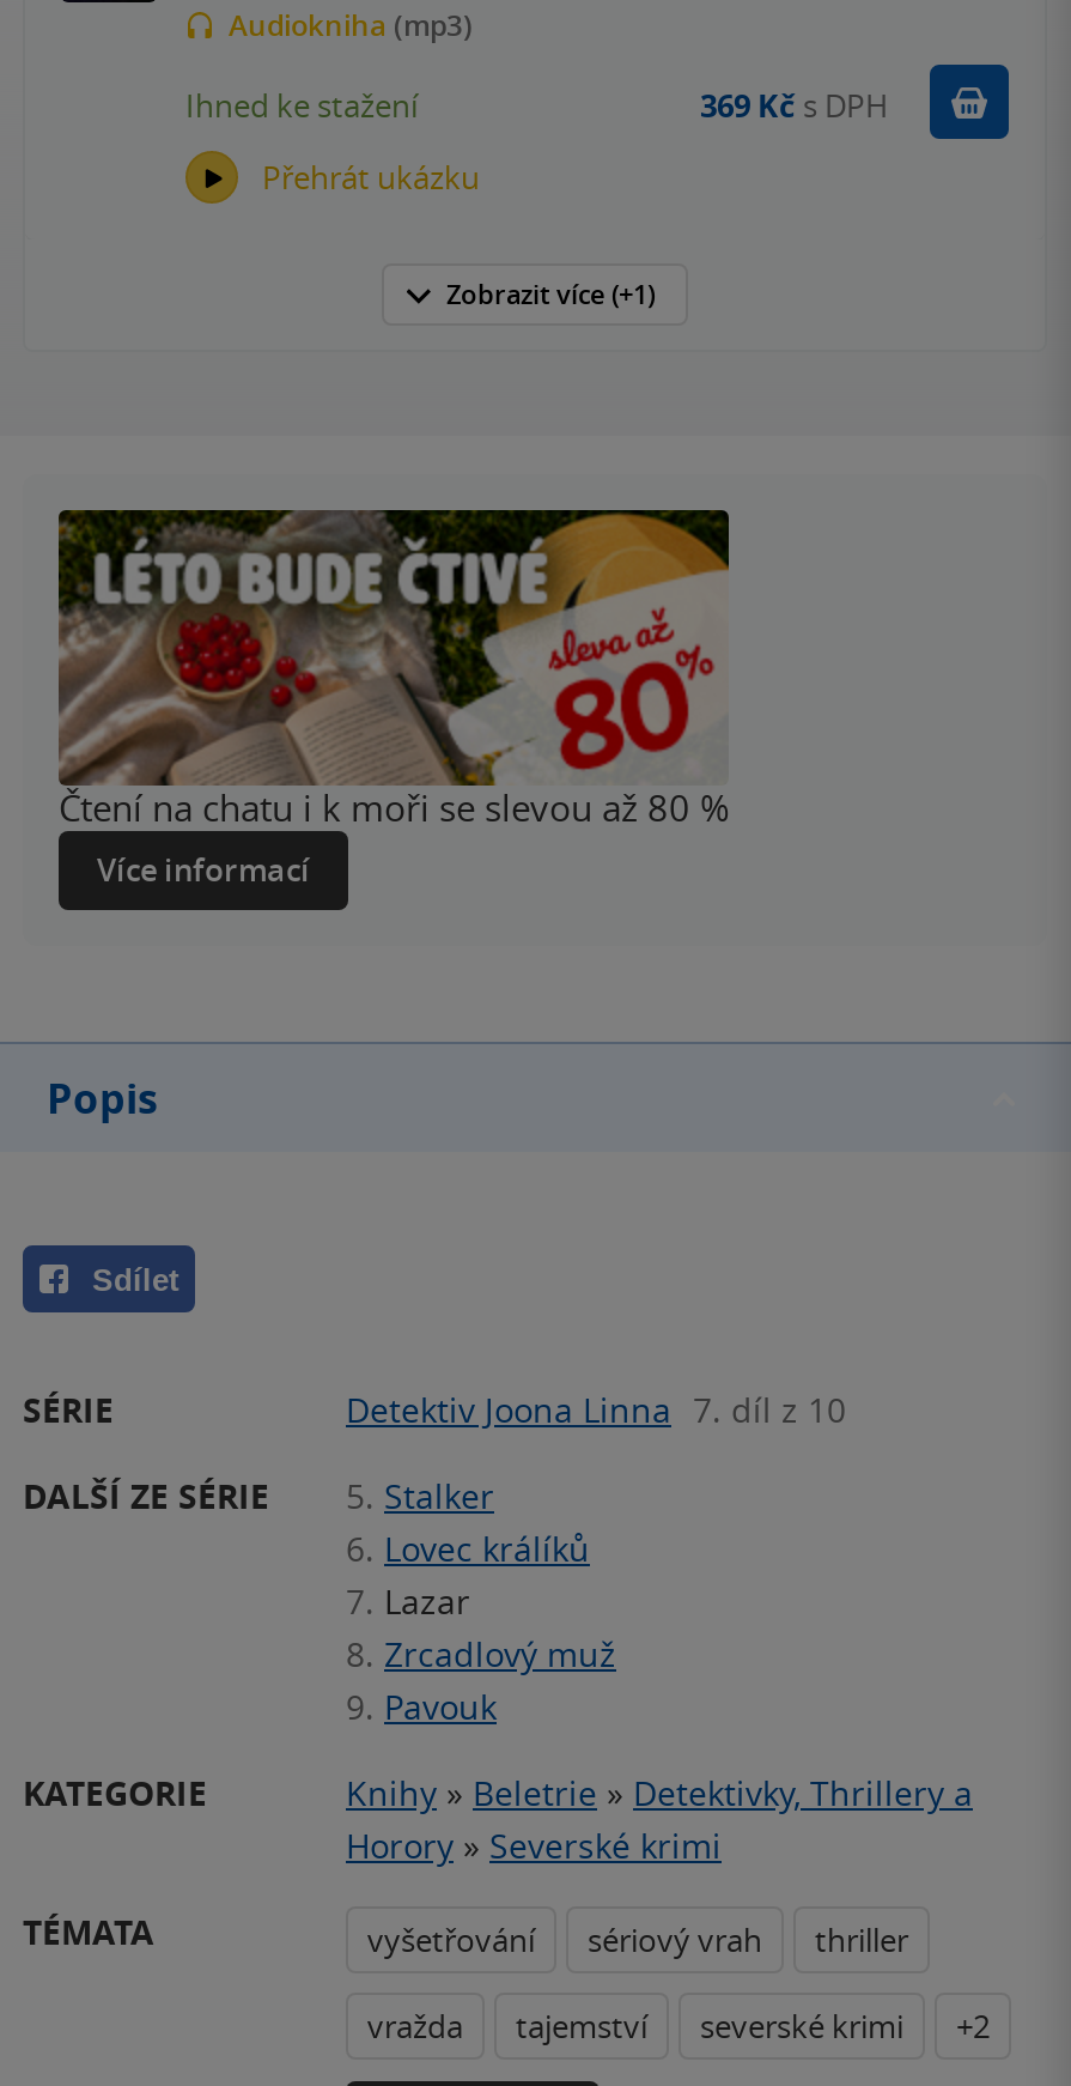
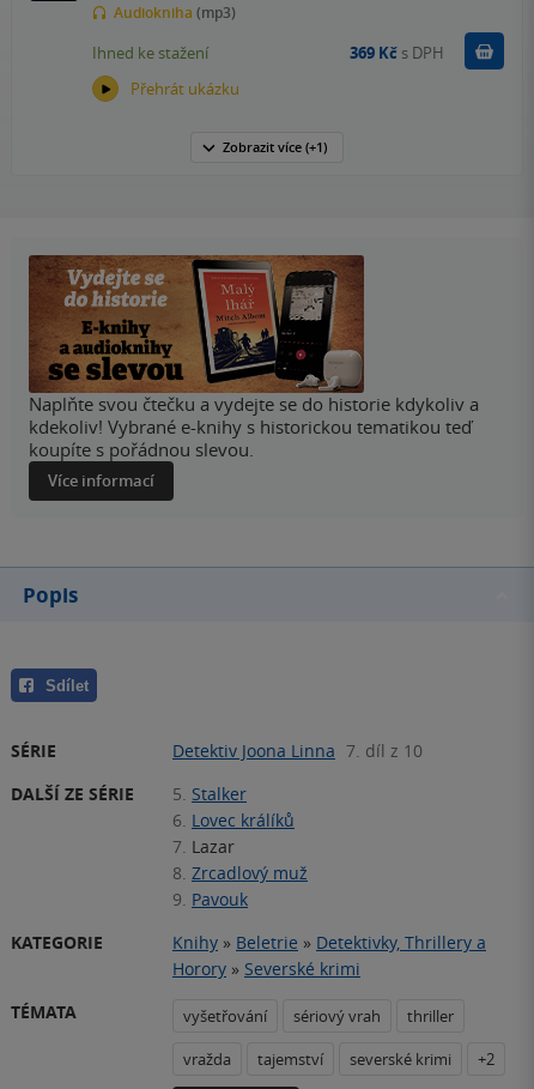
- [image]
+ [image]

- Čtení na chatu i k moři se slevou až 80 %
+ Naplňte svou čtečku a vydejte se do historie kdykoliv a
+ kdekoliv! Vybrané e-knihy s historickou tematikou teď
+ koupíte s pořádnou slevou.
